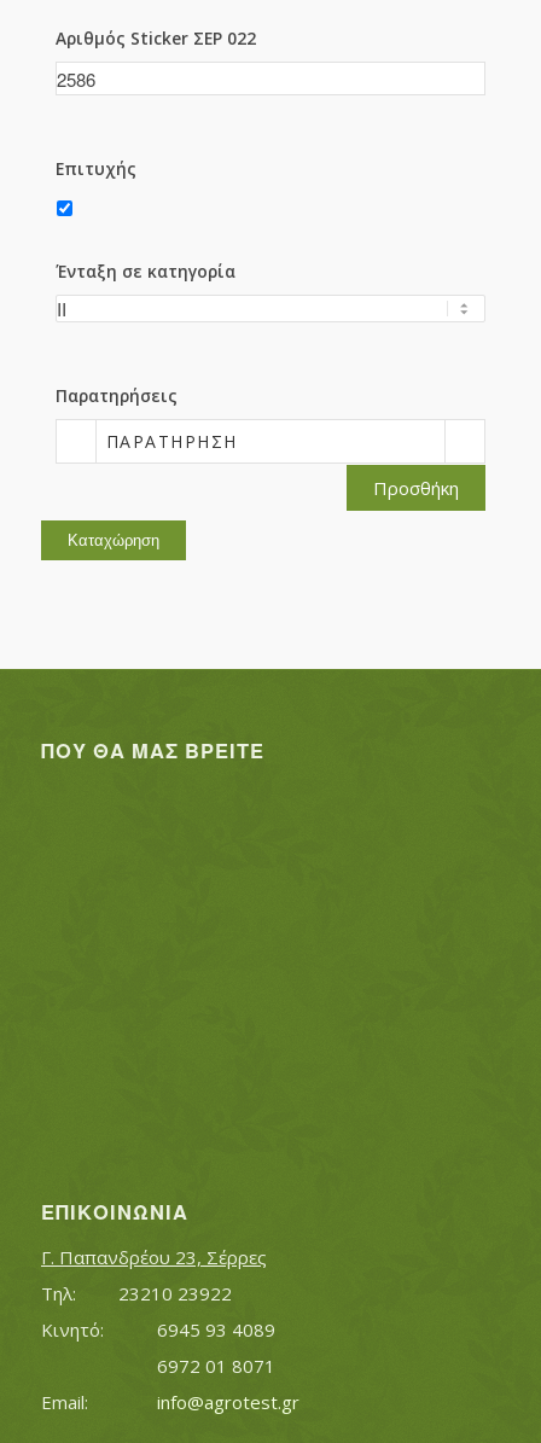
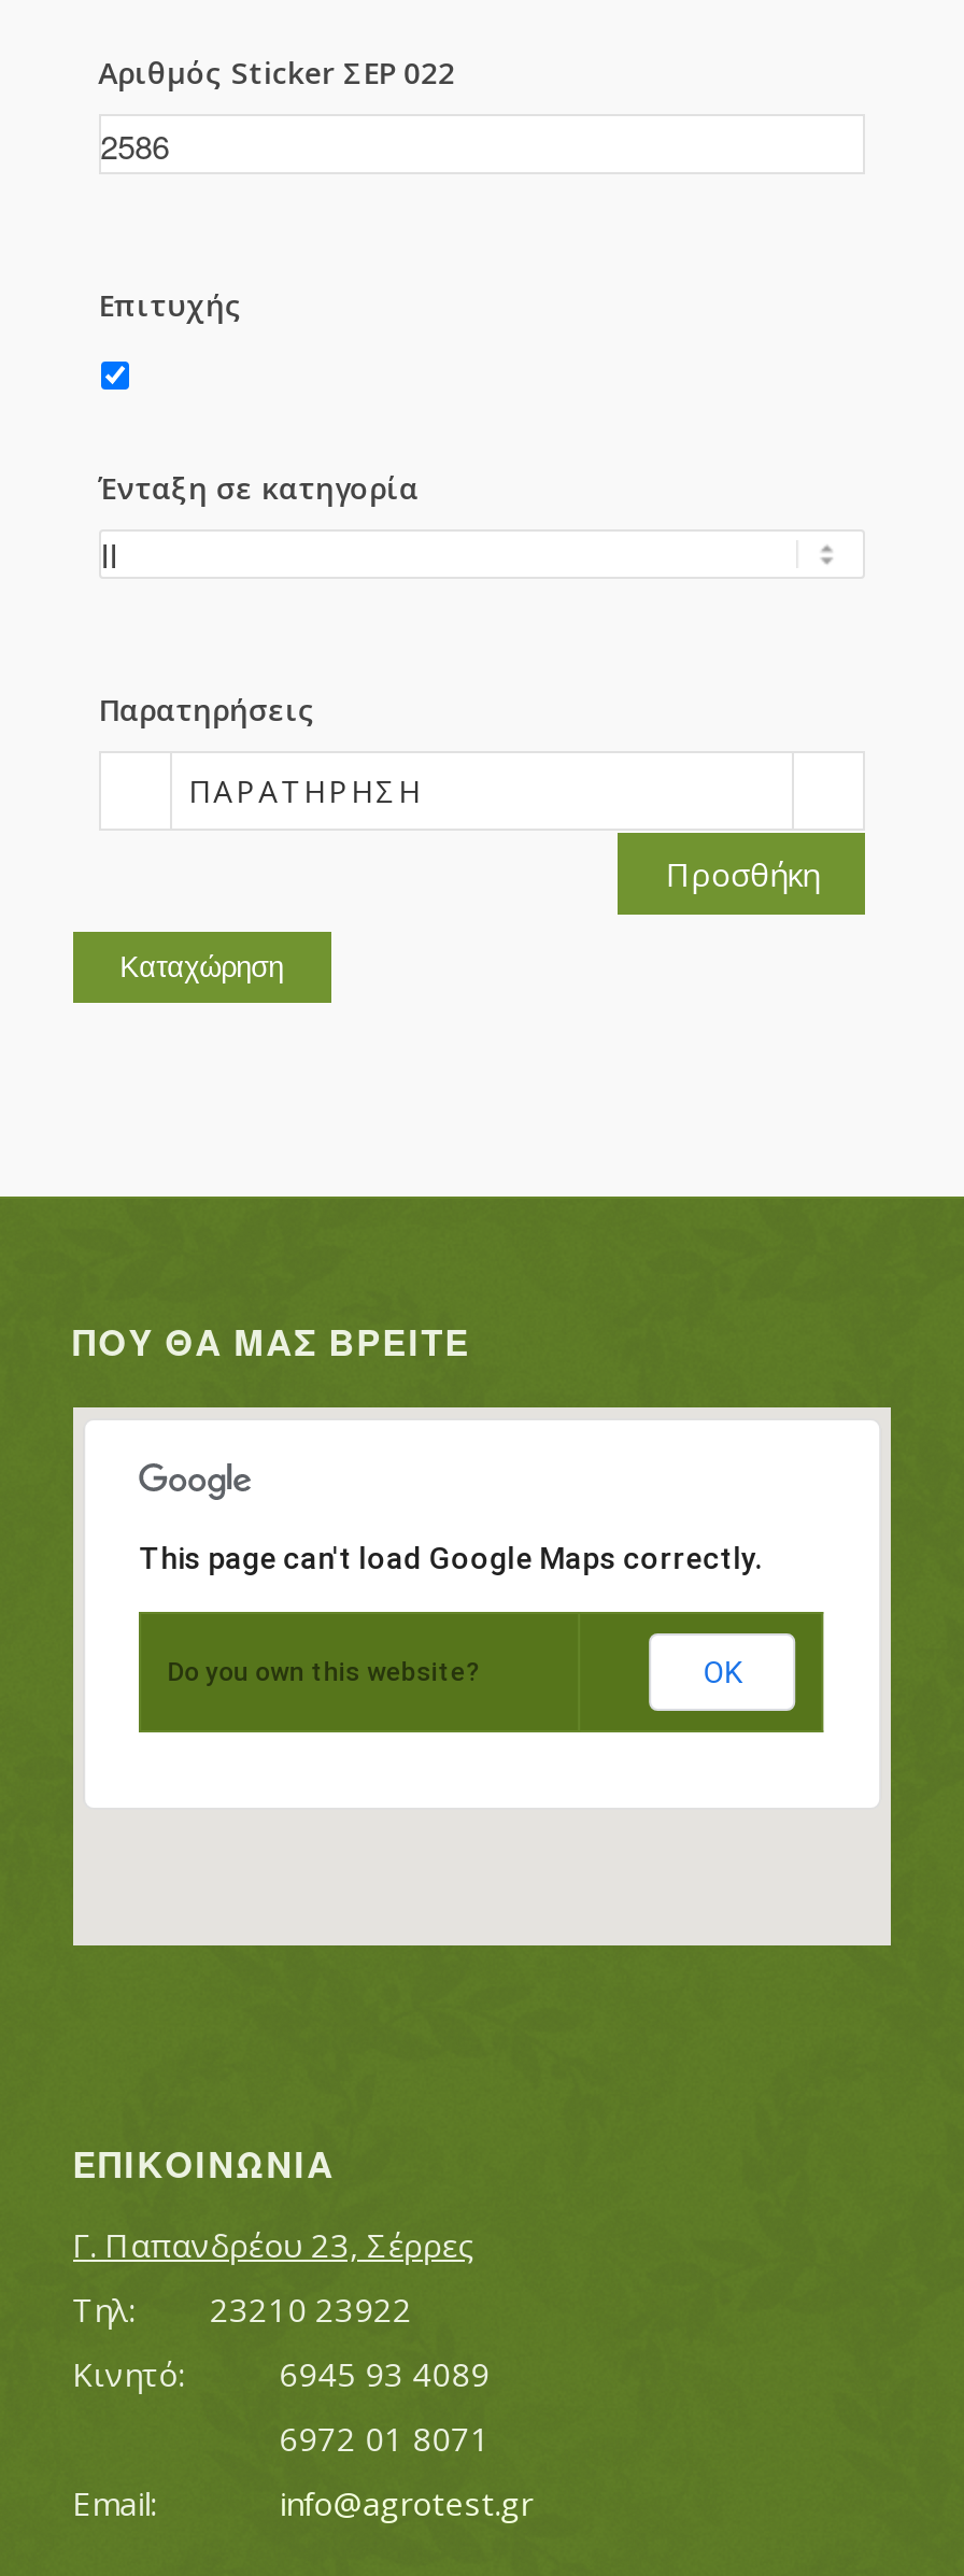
+ [image]
+ This page can't load Google Maps correctly.
+ Do you own this website?
+ OK
